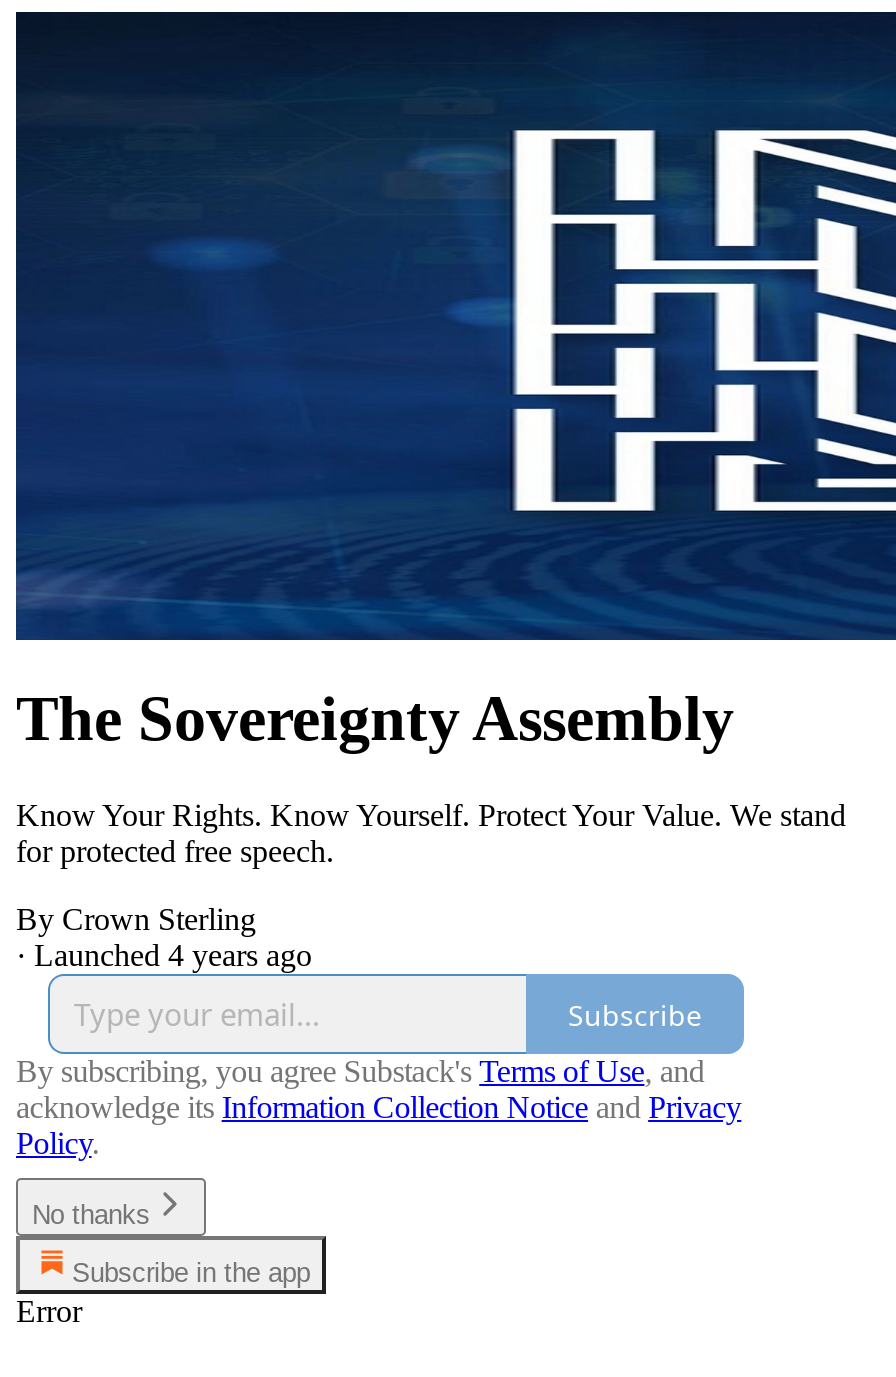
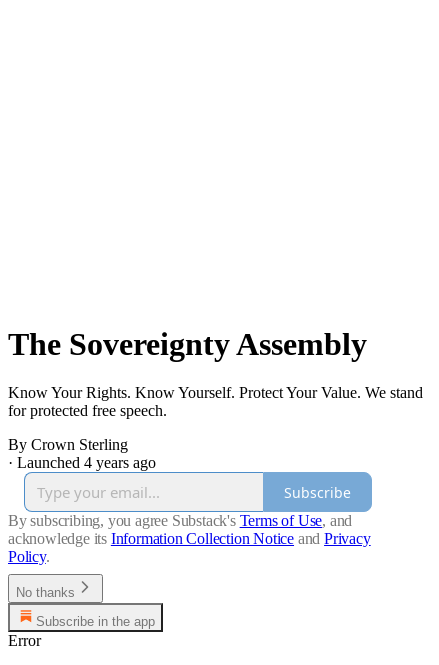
- [image]
